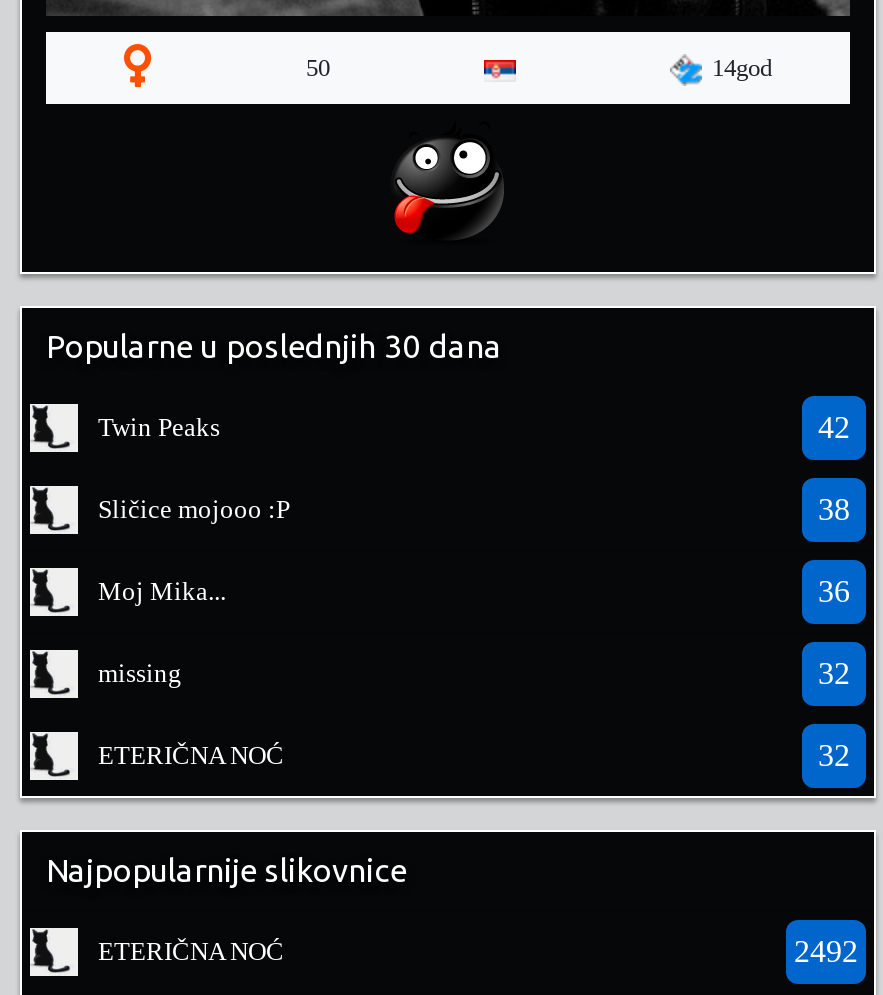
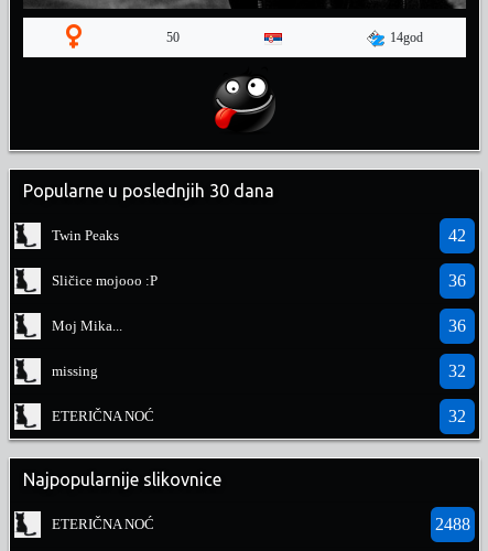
- 38
+ 36

- 2492
+ 2488
